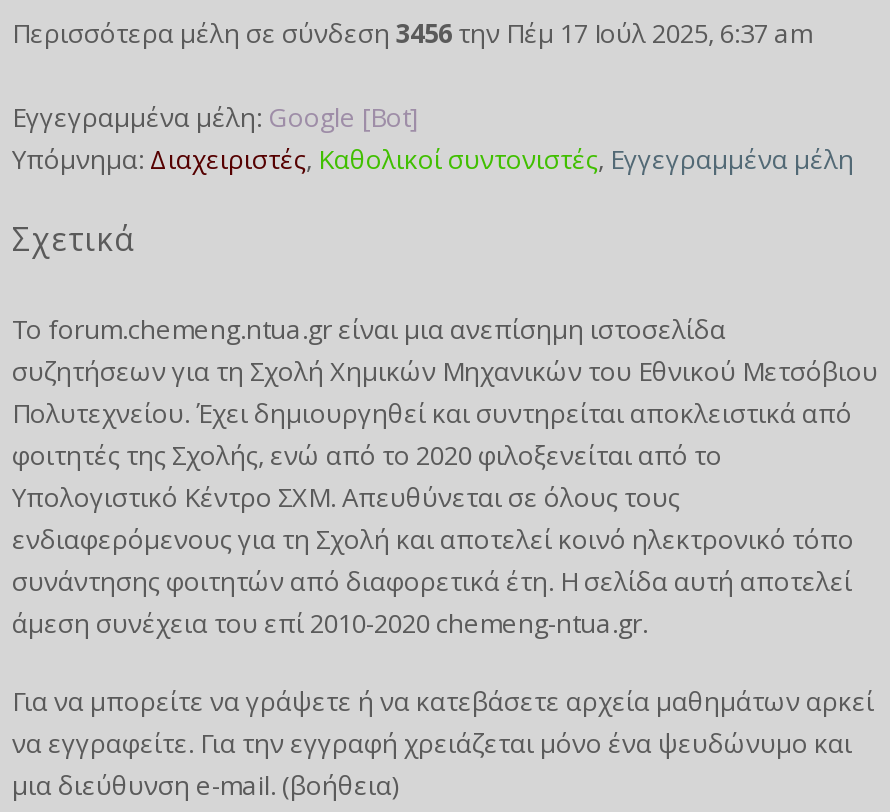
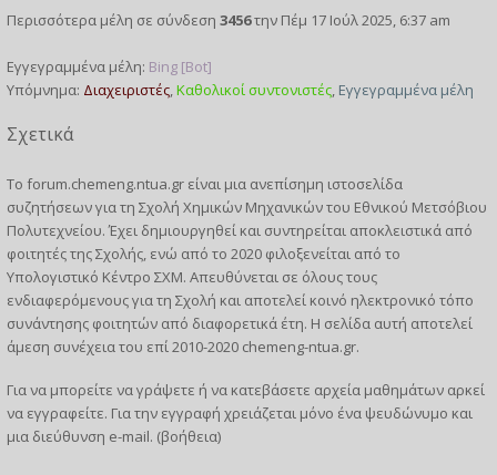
- Εγγεγραμμένα μέλη: Google [Bot]
+ Εγγεγραμμένα μέλη: Bing [Bot]
